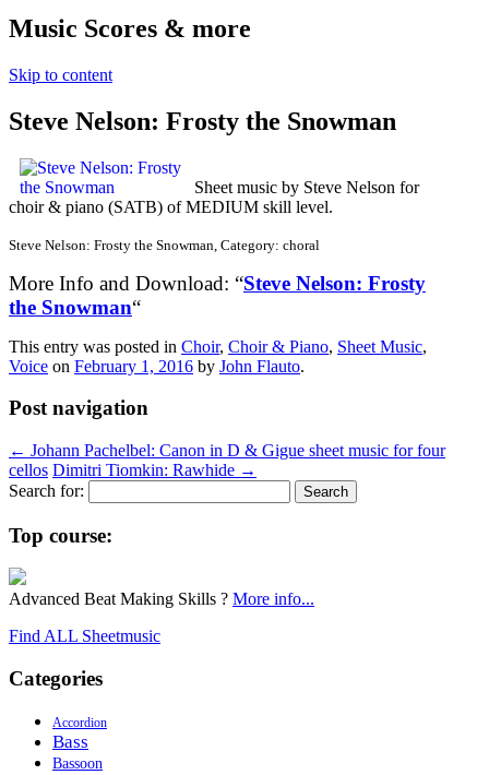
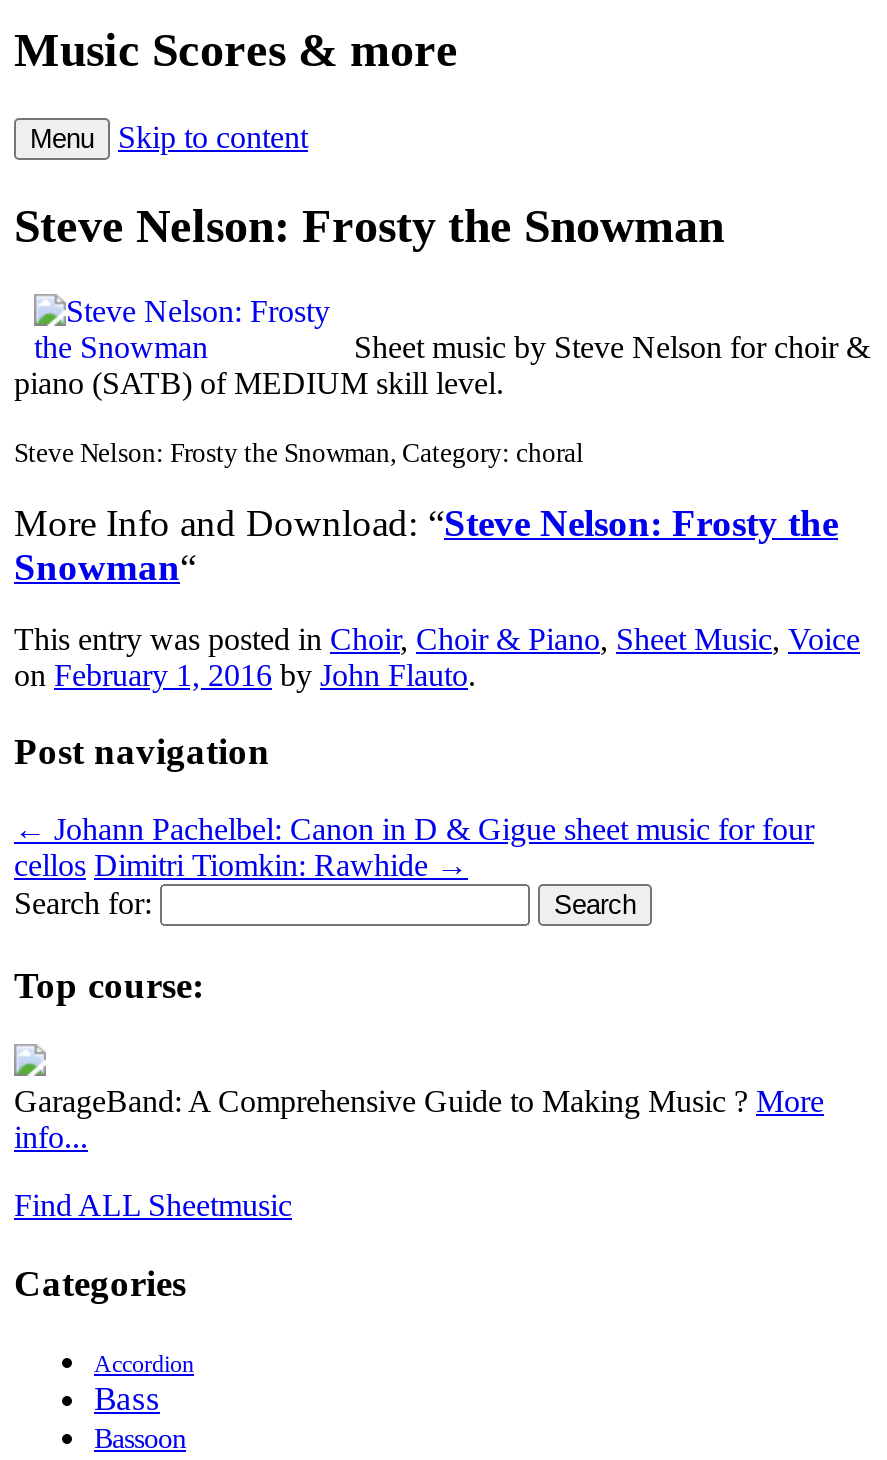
+ Menu

- Advanced Beat Making Skills ? More info...
+ GarageBand: A Comprehensive Guide to Making Music ? More
+ info...
